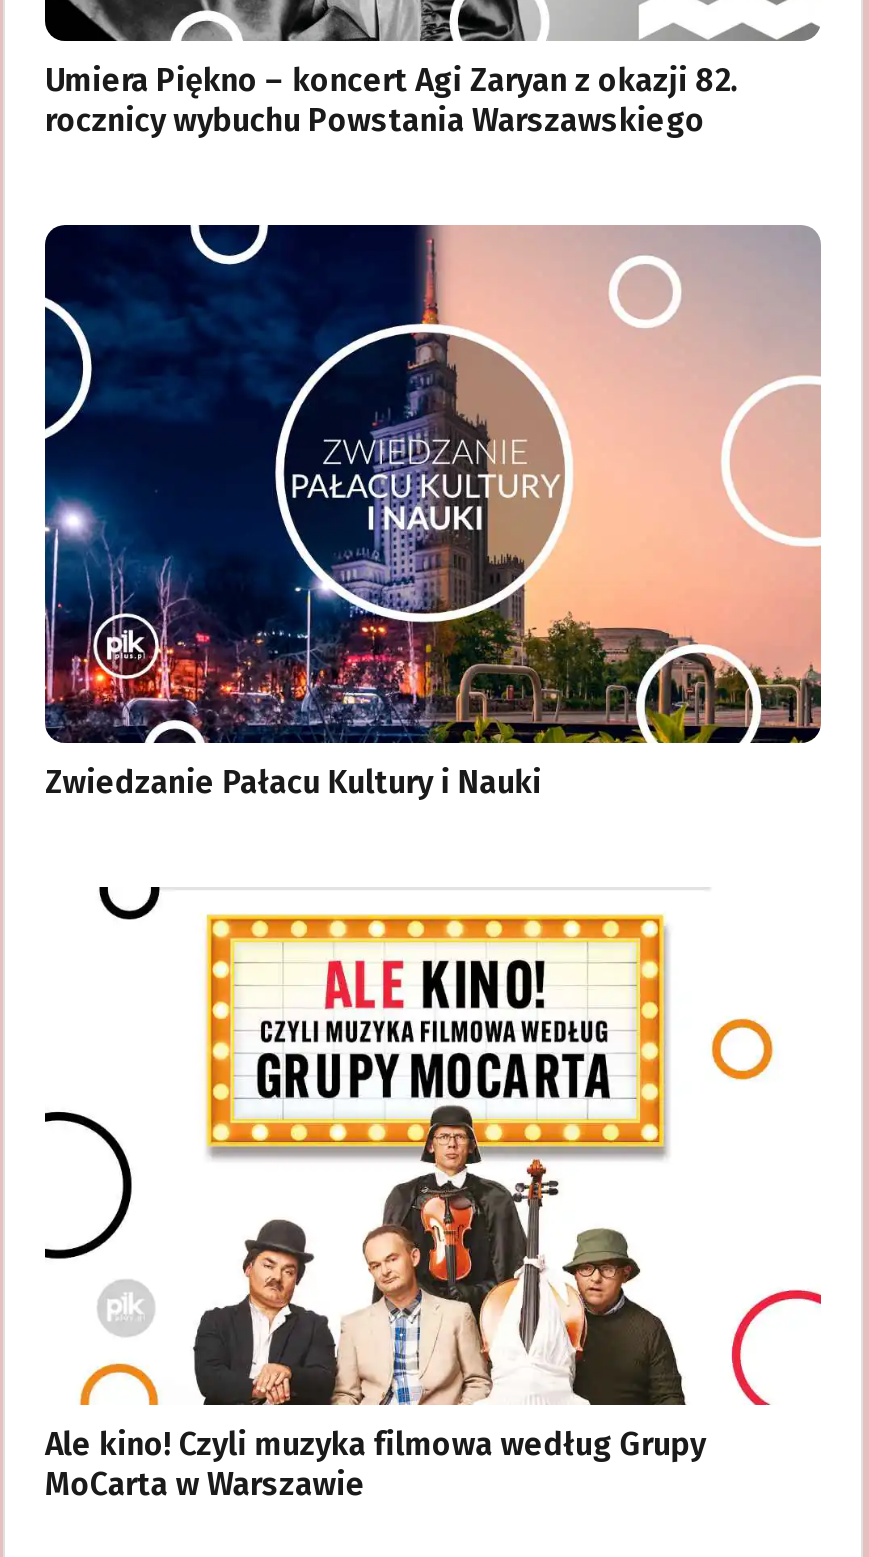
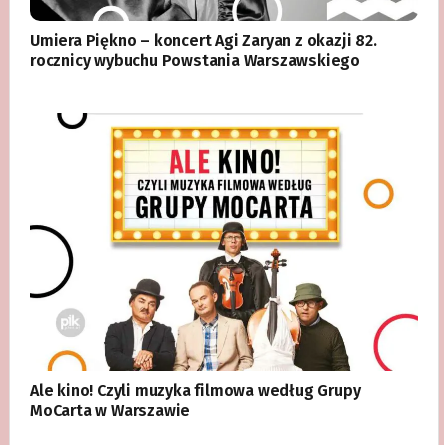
- [image]
- Zwiedzanie Pałacu Kultury i Nauki
